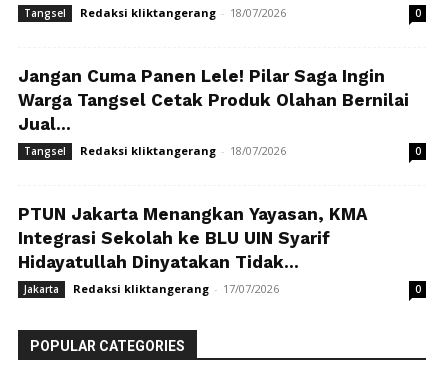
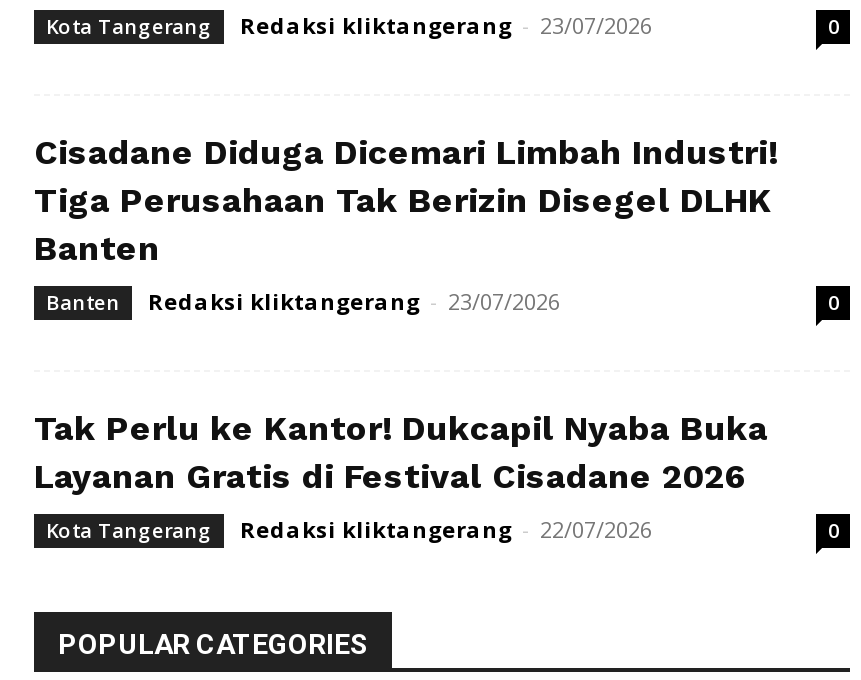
- Tangsel
- Redaksi kliktangerang - 18/07/2026
+ Kota Tangerang
+ Redaksi kliktangerang - 23/07/2026

- Jangan Cuma Panen Lele! Pilar Saga Ingin
- Warga Tangsel Cetak Produk Olahan Bernilai
- Jual...
+ Cisadane Diduga Dicemari Limbah Industri!
+ Tiga Perusahaan Tak Berizin Disegel DLHK
+ Banten

- Tangsel
- Redaksi kliktangerang - 18/07/2026
+ Banten
+ Redaksi kliktangerang - 23/07/2026

- PTUN Jakarta Menangkan Yayasan, KMA
- Integrasi Sekolah ke BLU UIN Syarif
- Hidayatullah Dinyatakan Tidak...
+ Tak Perlu ke Kantor! Dukcapil Nyaba Buka
+ Layanan Gratis di Festival Cisadane 2026

- Jakarta
- Redaksi kliktangerang - 17/07/2026
+ Kota Tangerang
+ Redaksi kliktangerang - 22/07/2026
